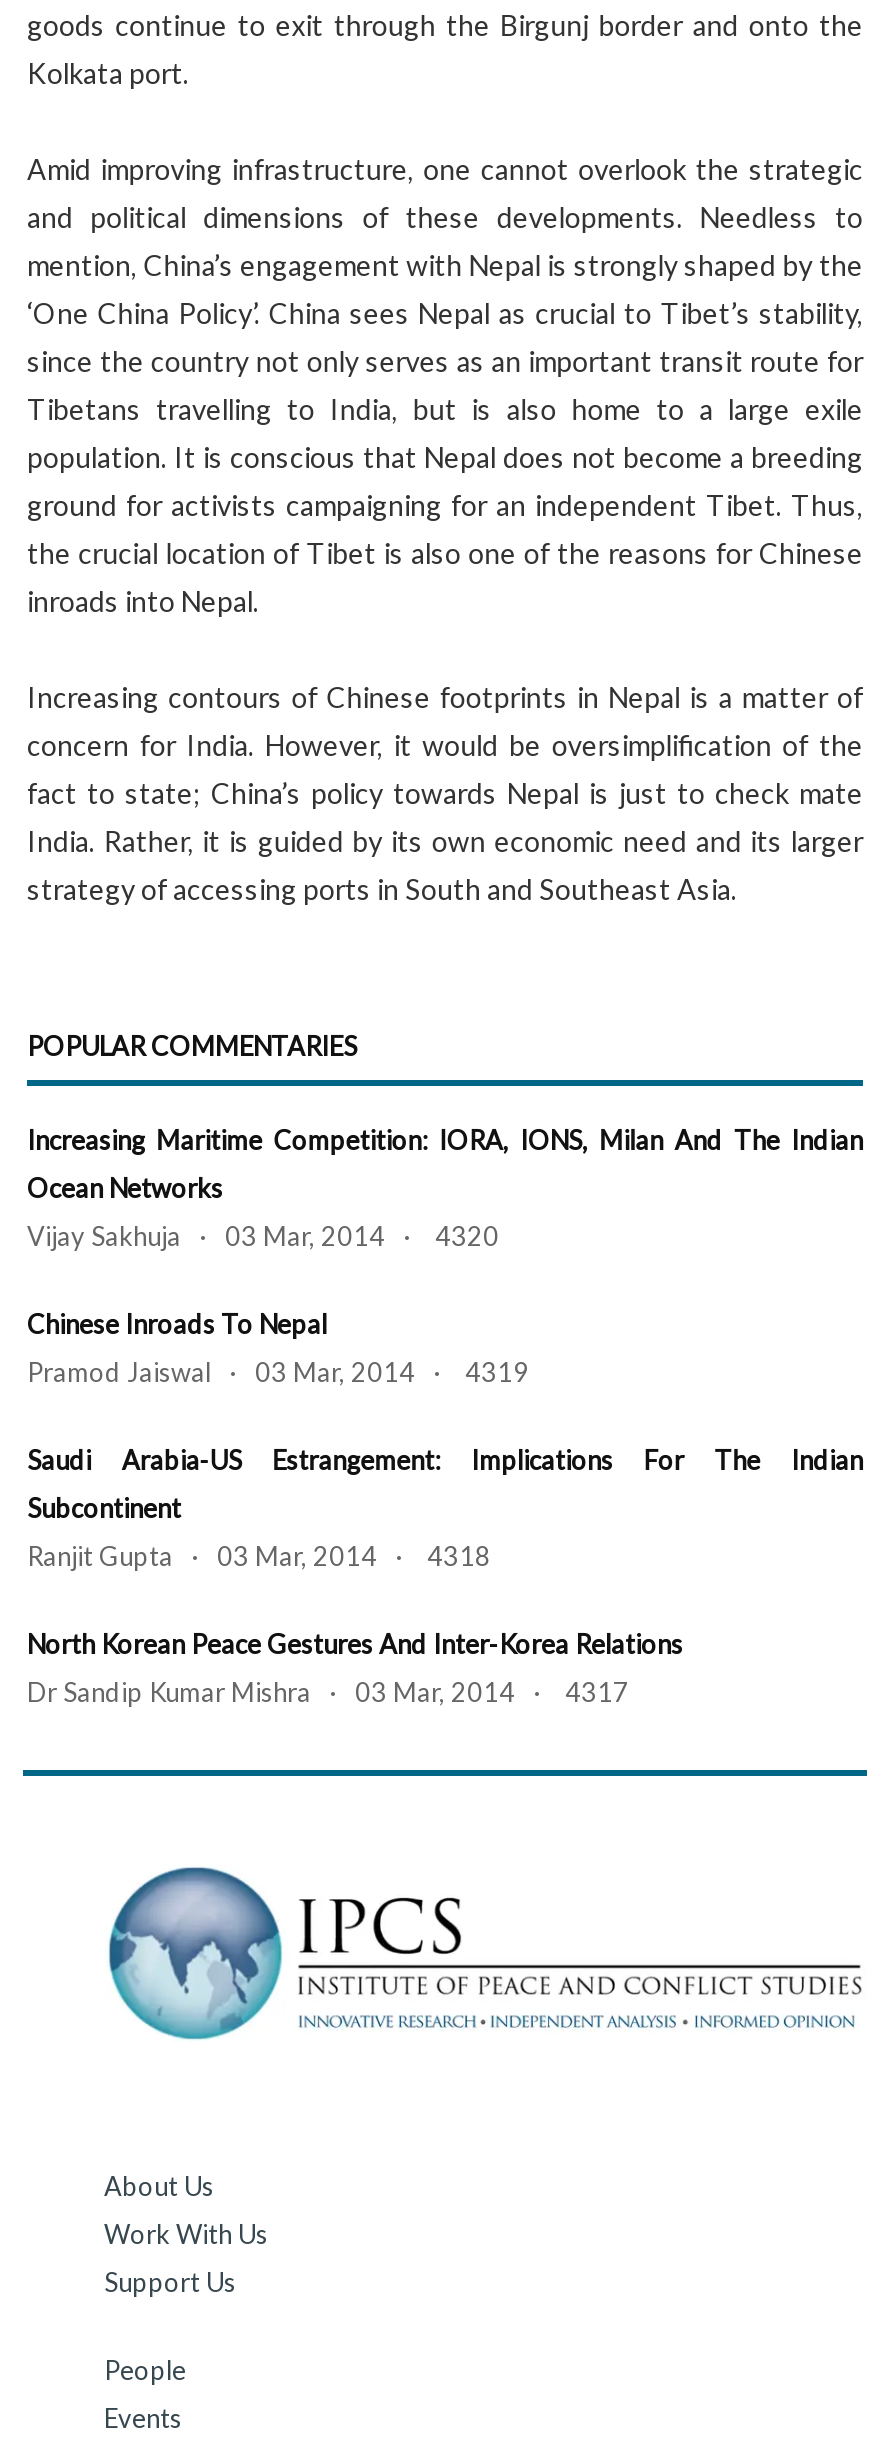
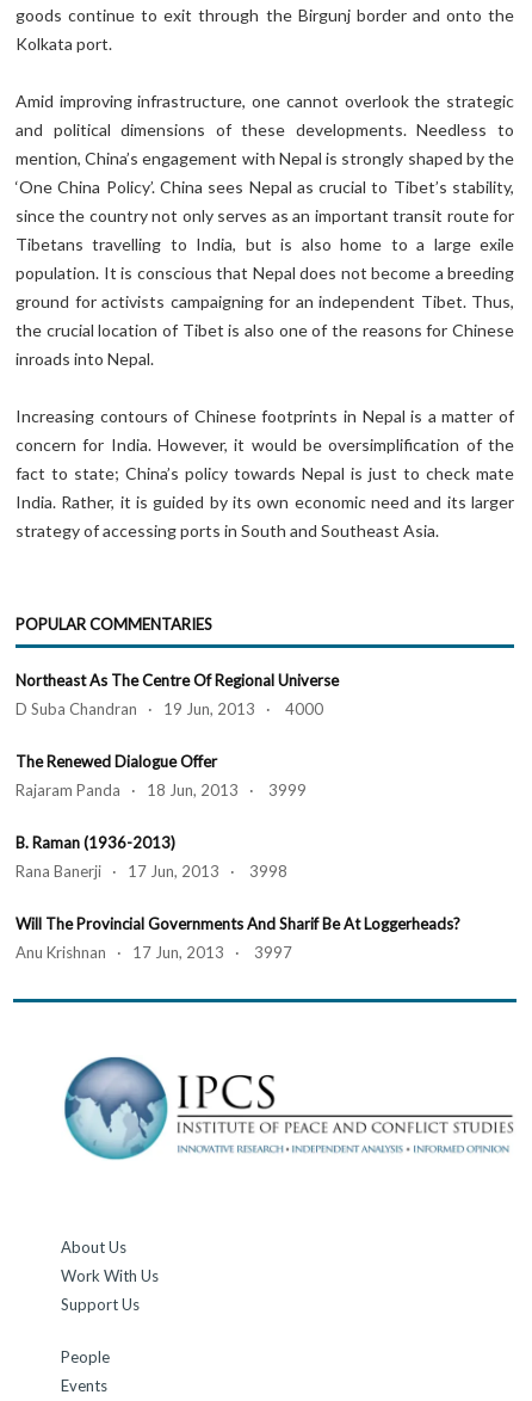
- Increasing Maritime Competition: IORA, IONS, Milan And The Indian
- Ocean Networks
- Vijay Sakhuja · 03 Mar, 2014 · 4320
- Chinese Inroads To Nepal
- Pramod Jaiswal · 03 Mar, 2014 · 4319
- Saudi Arabia-US Estrangement: Implications For The Indian
- Subcontinent
- Ranjit Gupta · 03 Mar, 2014 · 4318
- North Korean Peace Gestures And Inter-Korea Relations
- Dr Sandip Kumar Mishra · 03 Mar, 2014 · 4317
+ Northeast As The Centre Of Regional Universe
+ D Suba Chandran · 19 Jun, 2013 · 4000
+ The Renewed Dialogue Offer
+ Rajaram Panda · 18 Jun, 2013 · 3999
+ B. Raman (1936-2013)
+ Rana Banerji · 17 Jun, 2013 · 3998
+ Will The Provincial Governments And Sharif Be At Loggerheads?
+ Anu Krishnan · 17 Jun, 2013 · 3997
